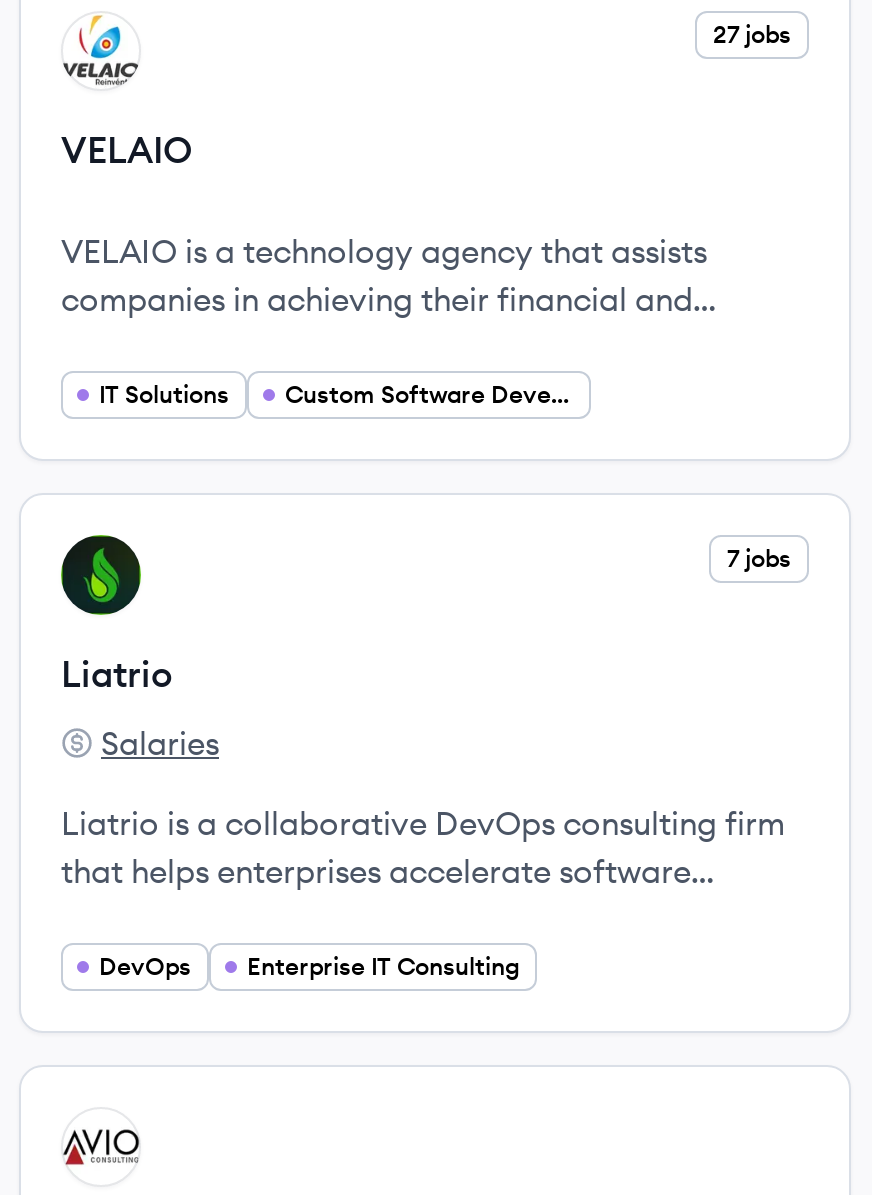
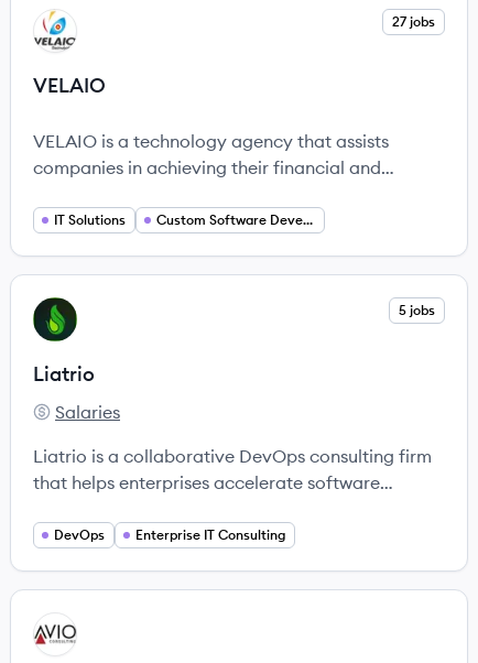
- 7 jobs
+ 5 jobs
